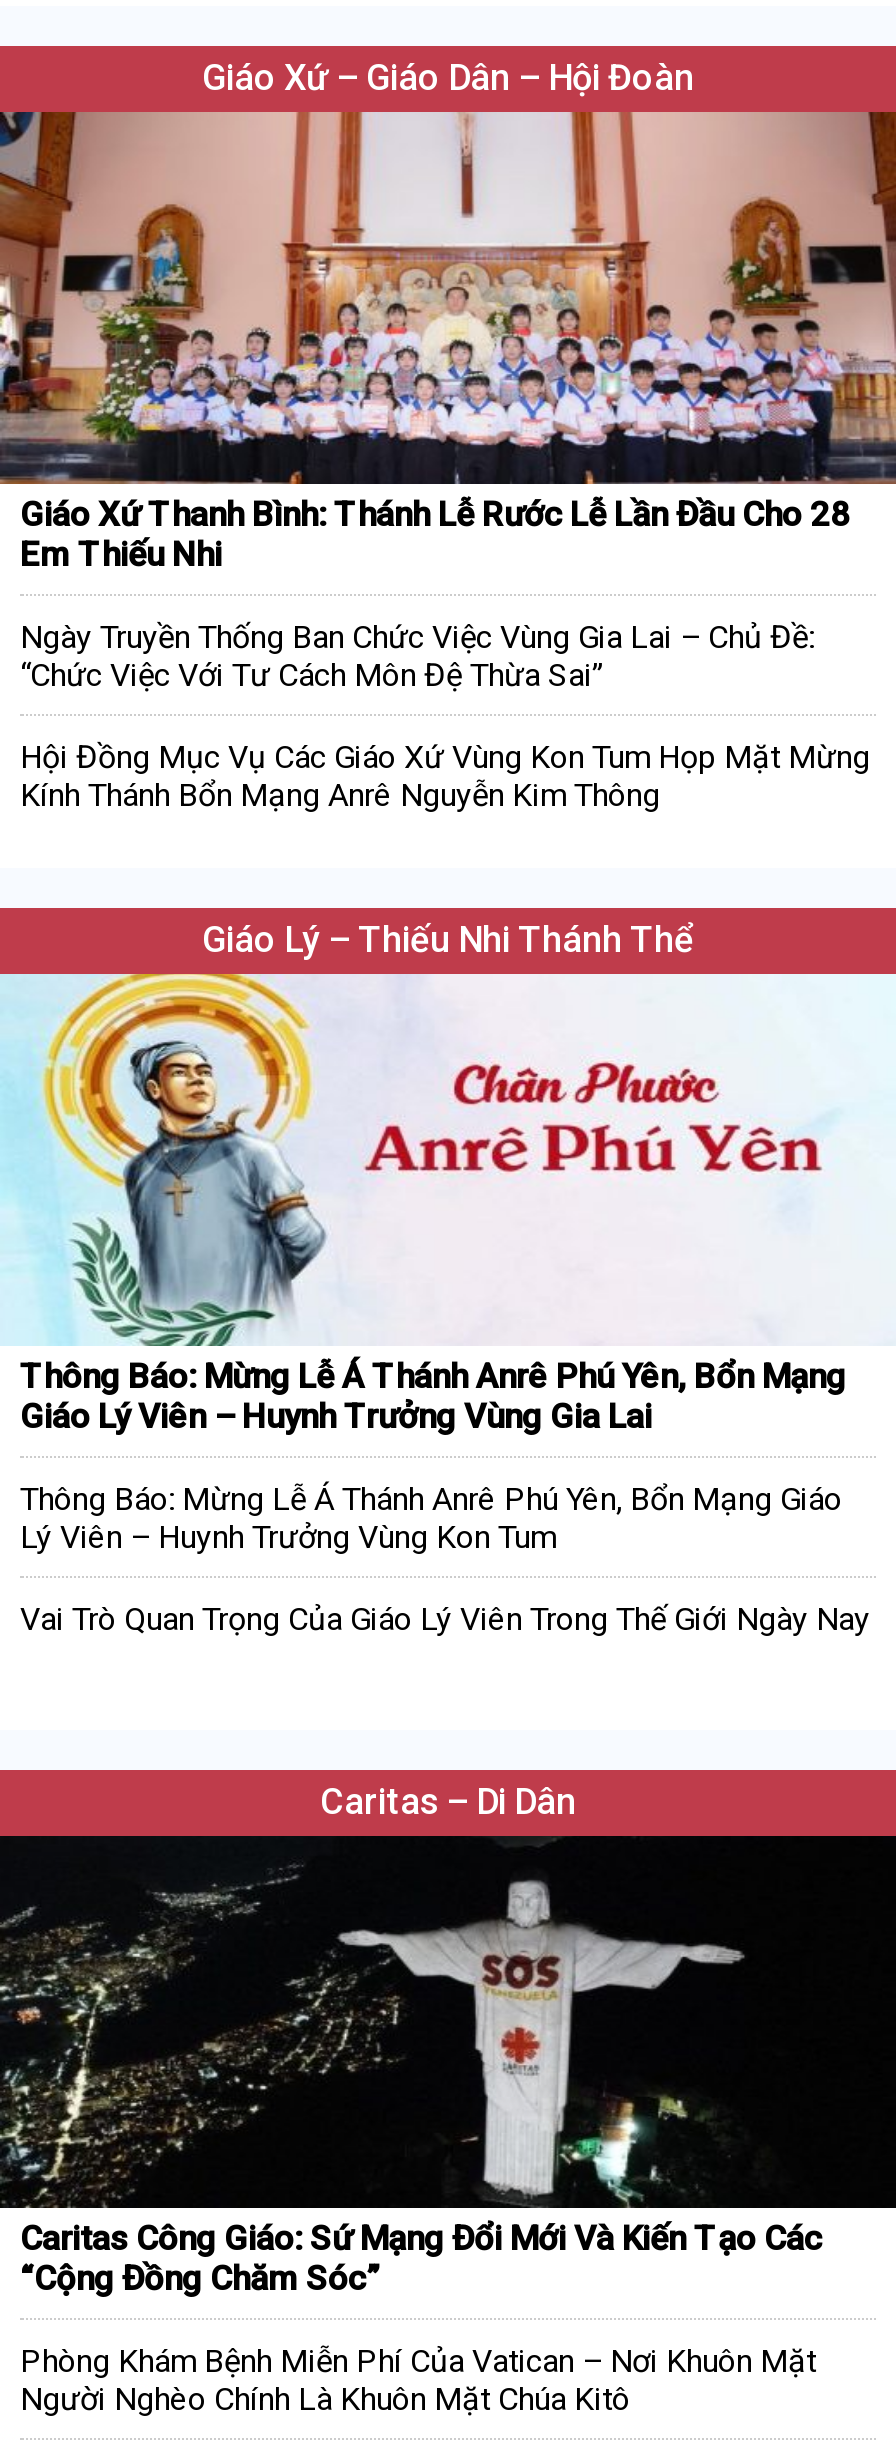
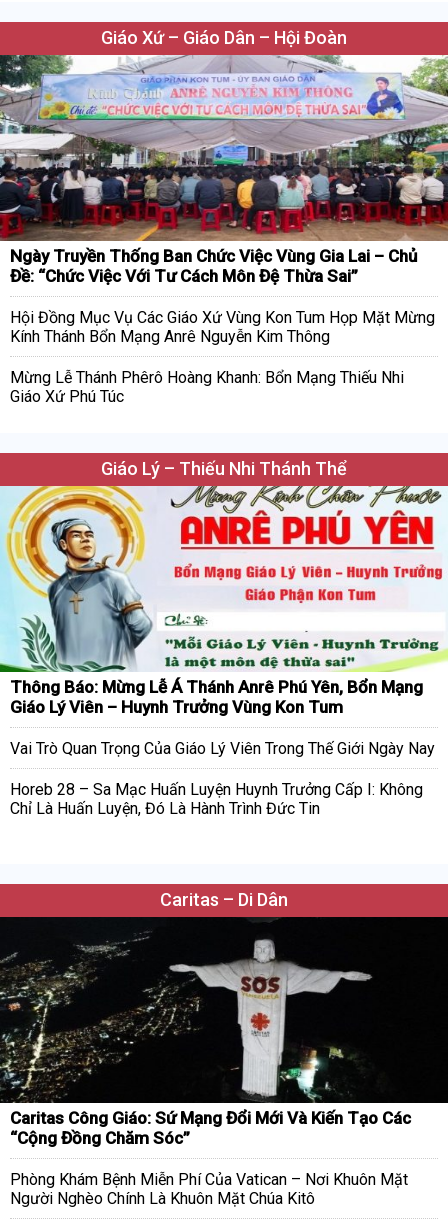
- [image]
- Giáo Xứ Thanh Bình: Thánh Lễ Rước Lễ Lần Đầu Cho 28
- Em Thiếu Nhi
- Ngày Truyền Thống Ban Chức Việc Vùng Gia Lai – Chủ Đề:
- “Chức Việc Với Tư Cách Môn Đệ Thừa Sai”
+ [image]
+ Ngày Truyền Thống Ban Chức Việc Vùng Gia Lai – Chủ
+ Đề: “Chức Việc Với Tư Cách Môn Đệ Thừa Sai”

moved up: Hội Đồng Mục Vụ Các Giáo Xứ Vùng Kon Tum Họp Mặt Mừng | Kính Thánh Bổn Mạng Anrê Nguyễn Kim Thông

+ Mừng Lễ Thánh Phêrô Hoàng Khanh: Bổn Mạng Thiếu Nhi
+ Giáo Xứ Phú Túc

- [image]
- Giáo Lý Viên – Huynh Trưởng Vùng Gia Lai
- Thông Báo: Mừng Lễ Á Thánh Anrê Phú Yên, Bổn Mạng Giáo
- Lý Viên – Huynh Trưởng Vùng Kon Tum
+ [image]
+ Giáo Lý Viên – Huynh Trưởng Vùng Kon Tum

moved up: Vai Trò Quan Trọng Của Giáo Lý Viên Trong Thế Giới Ngày Nay

+ Horeb 28 – Sa Mạc Huấn Luyện Huynh Trưởng Cấp I: Không
+ Chỉ Là Huấn Luyện, Đó Là Hành Trình Đức Tin
